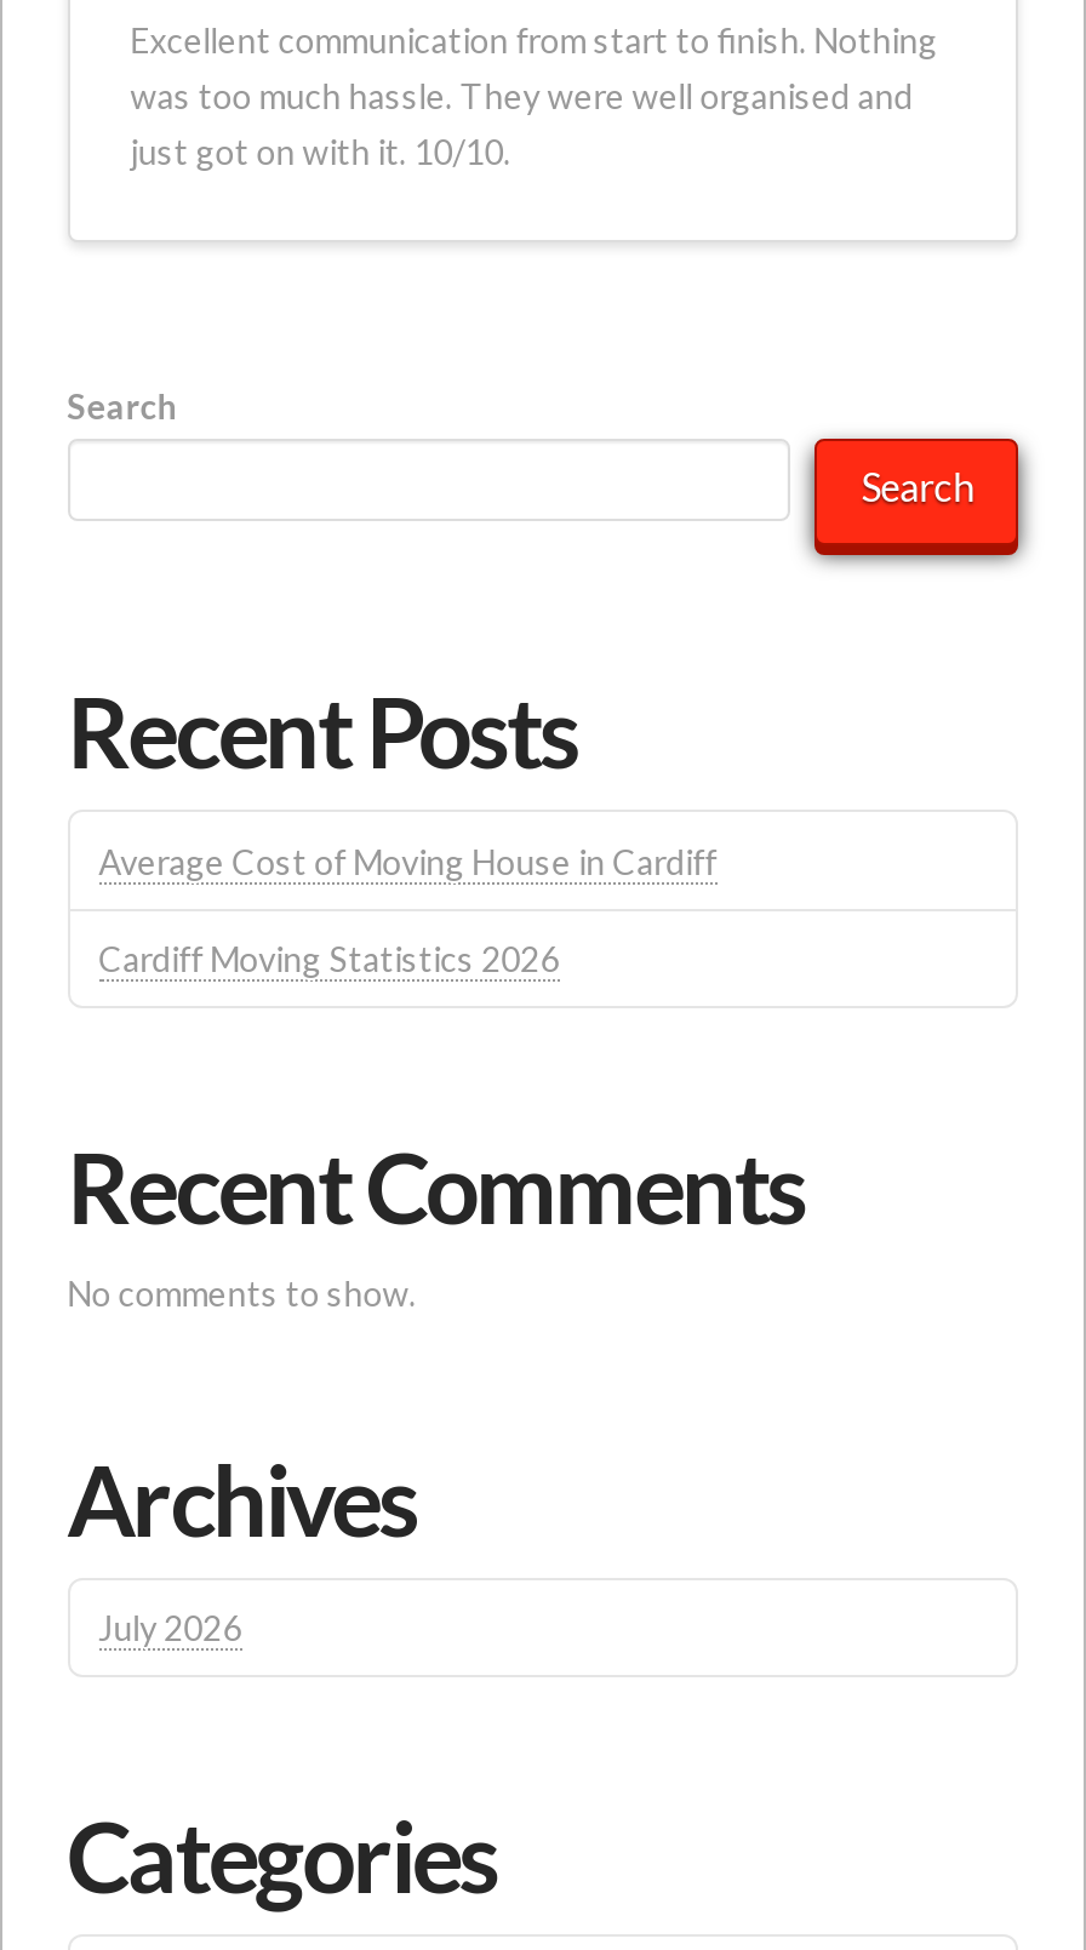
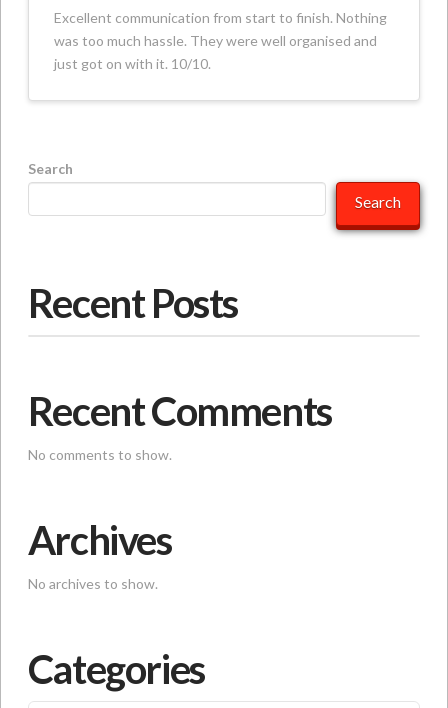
- Average Cost of Moving House in Cardiff
- Cardiff Moving Statistics 2026

- July 2026
+ No archives to show.
